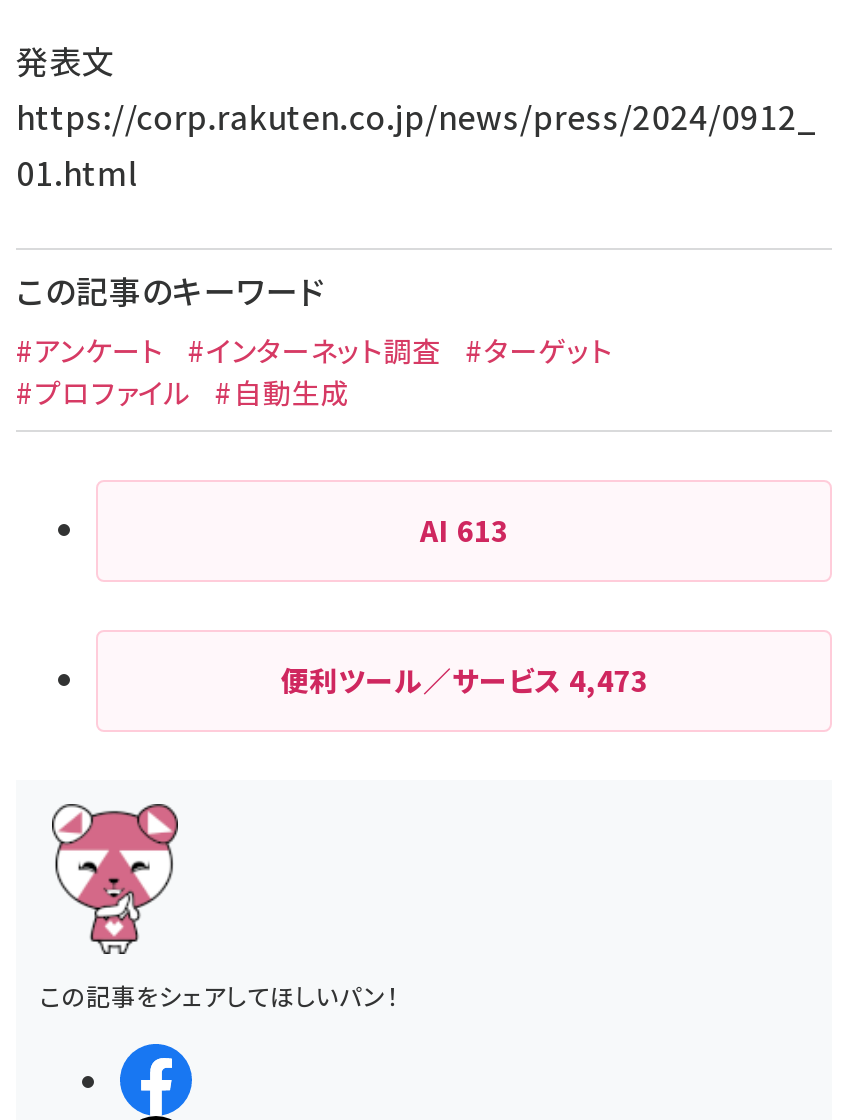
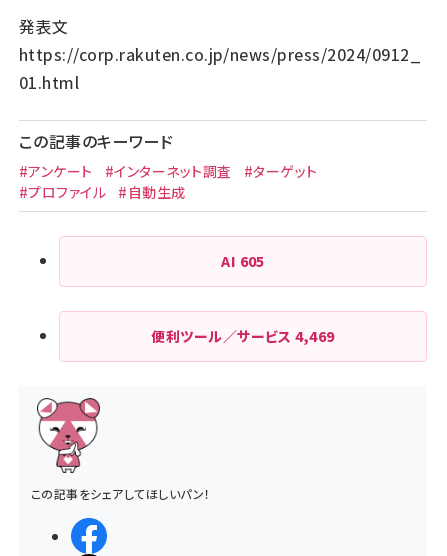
- AI 613
+ AI 605

- 便利ツール／サービス4,473
+ 便利ツール／サービス4,469
